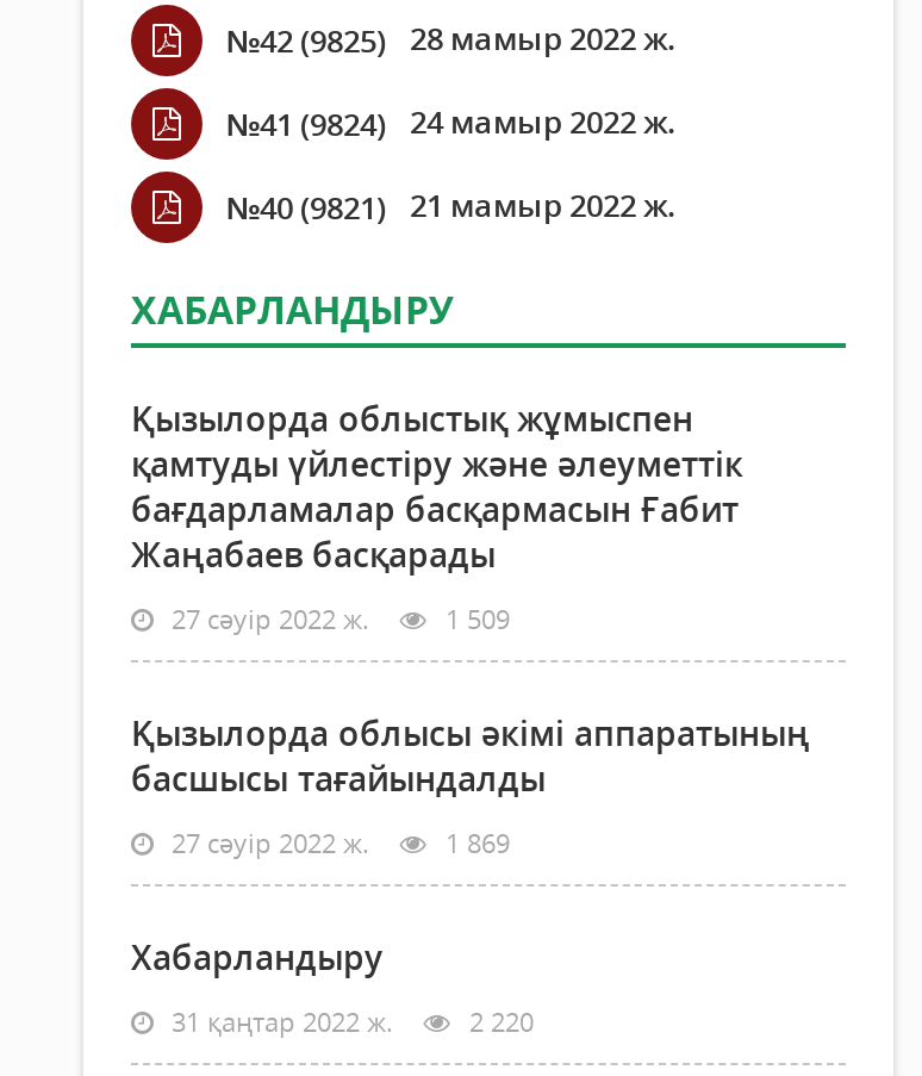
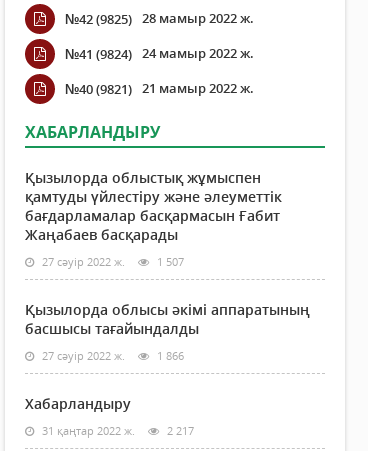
- 27 сәуір 2022 ж. 1 509
+ 27 сәуір 2022 ж. 1 507

- 27 сәуір 2022 ж. 1 869
+ 27 сәуір 2022 ж. 1 866

- 31 қаңтар 2022 ж. 2 220
+ 31 қаңтар 2022 ж. 2 217
